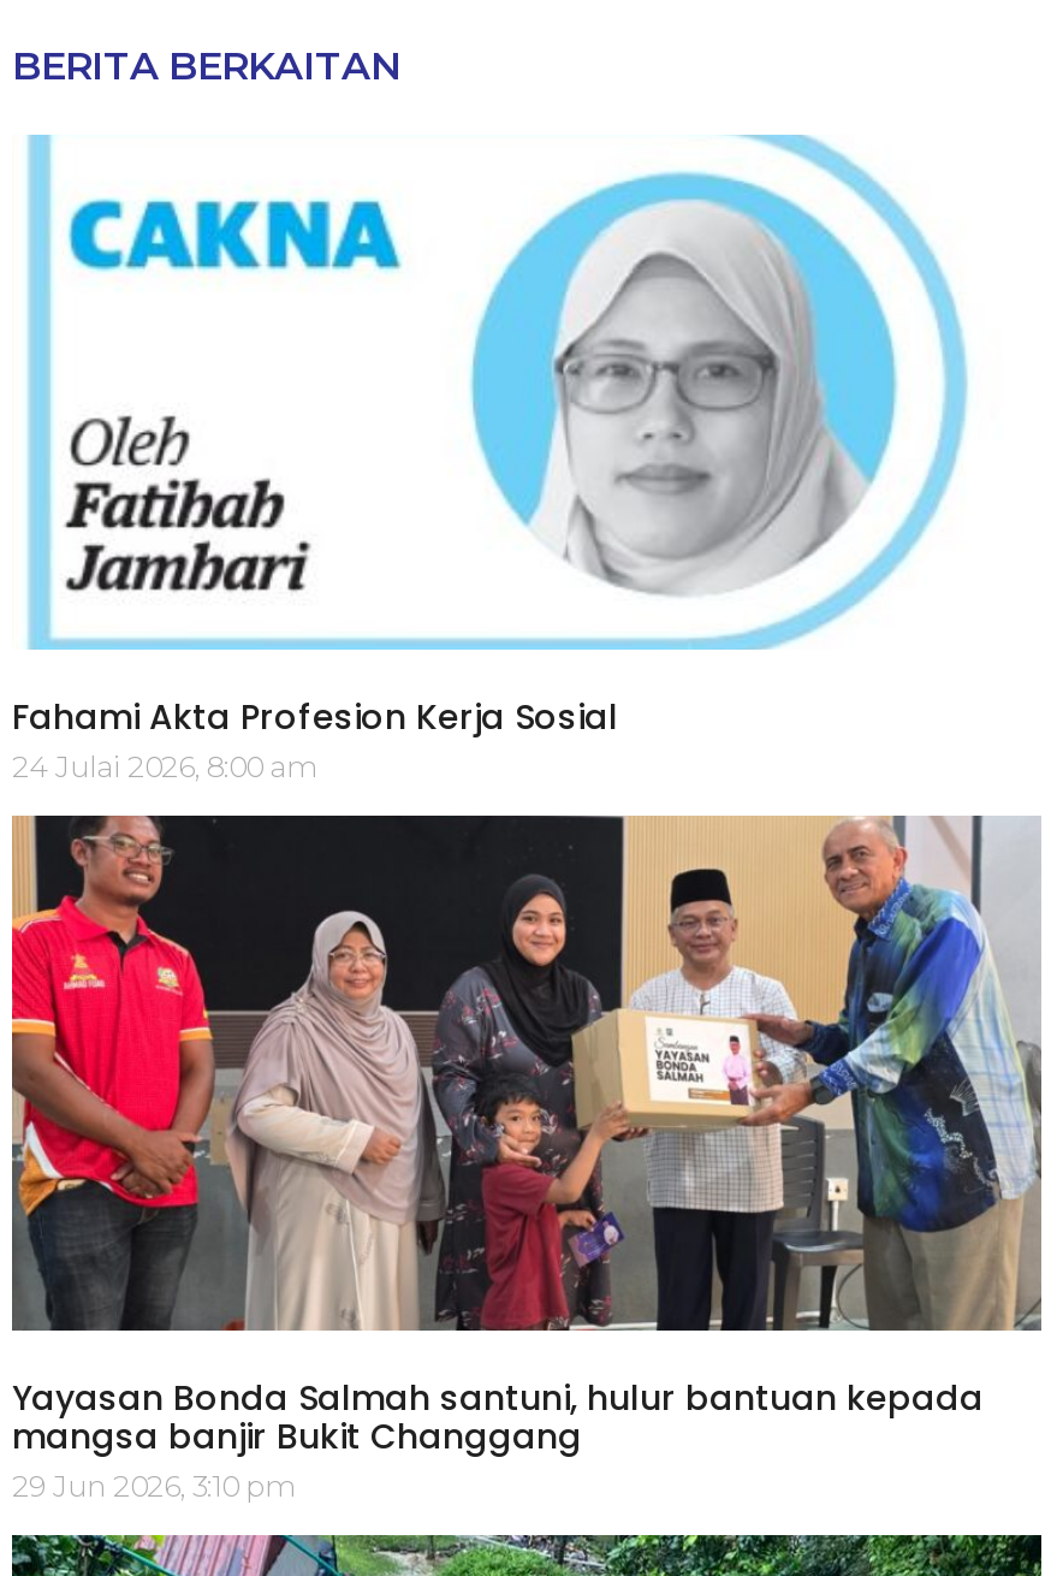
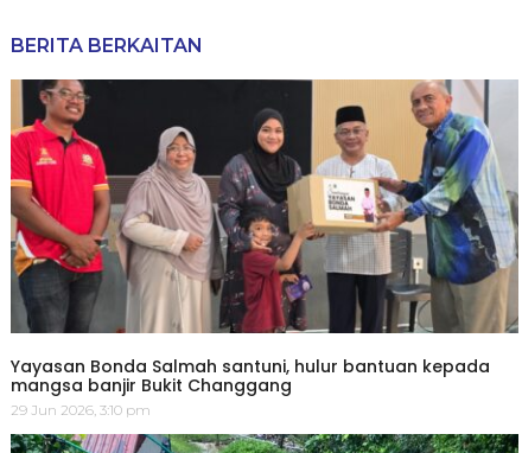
- [image]
- Fahami Akta Profesion Kerja Sosial
- 24 Julai 2026, 8:00 am
